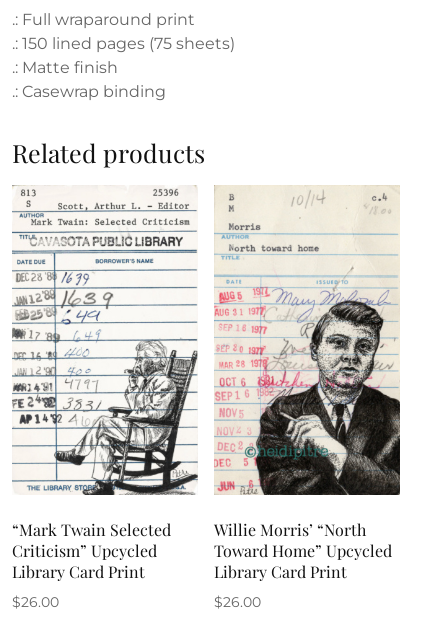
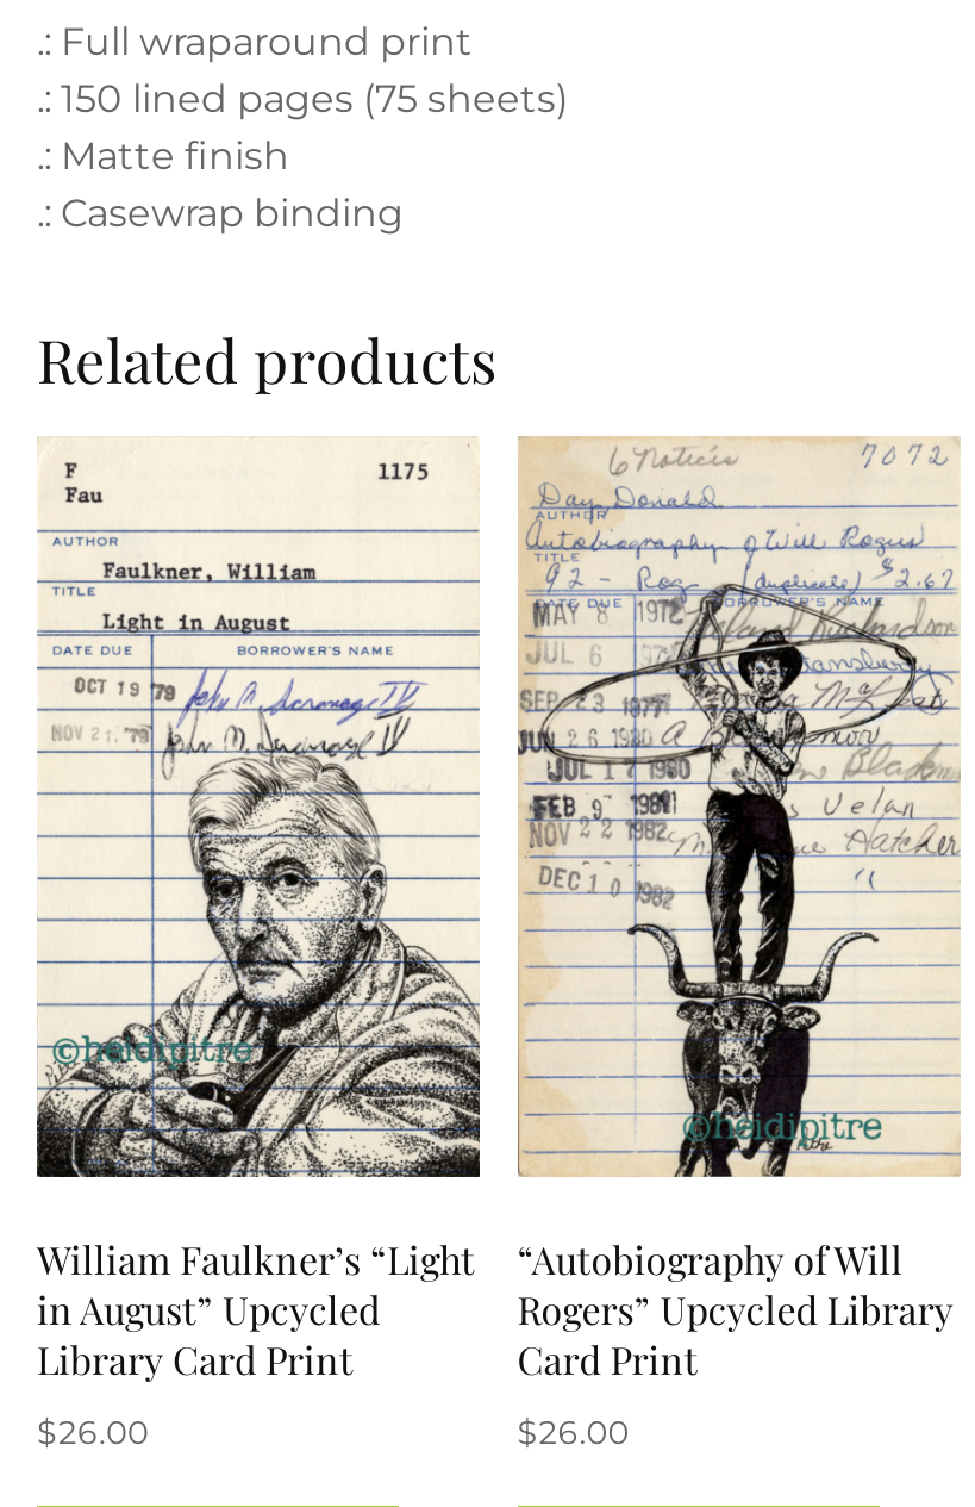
- [image]
- “Mark Twain Selected
- Criticism” Upcycled
+ [image]
+ William Faulkner’s “Light
+ in August” Upcycled

- [image]
- Willie Morris’ “North
- Toward Home” Upcycled
- Library Card Print
+ [image]
+ “Autobiography of Will
+ Rogers” Upcycled Library
+ Card Print
